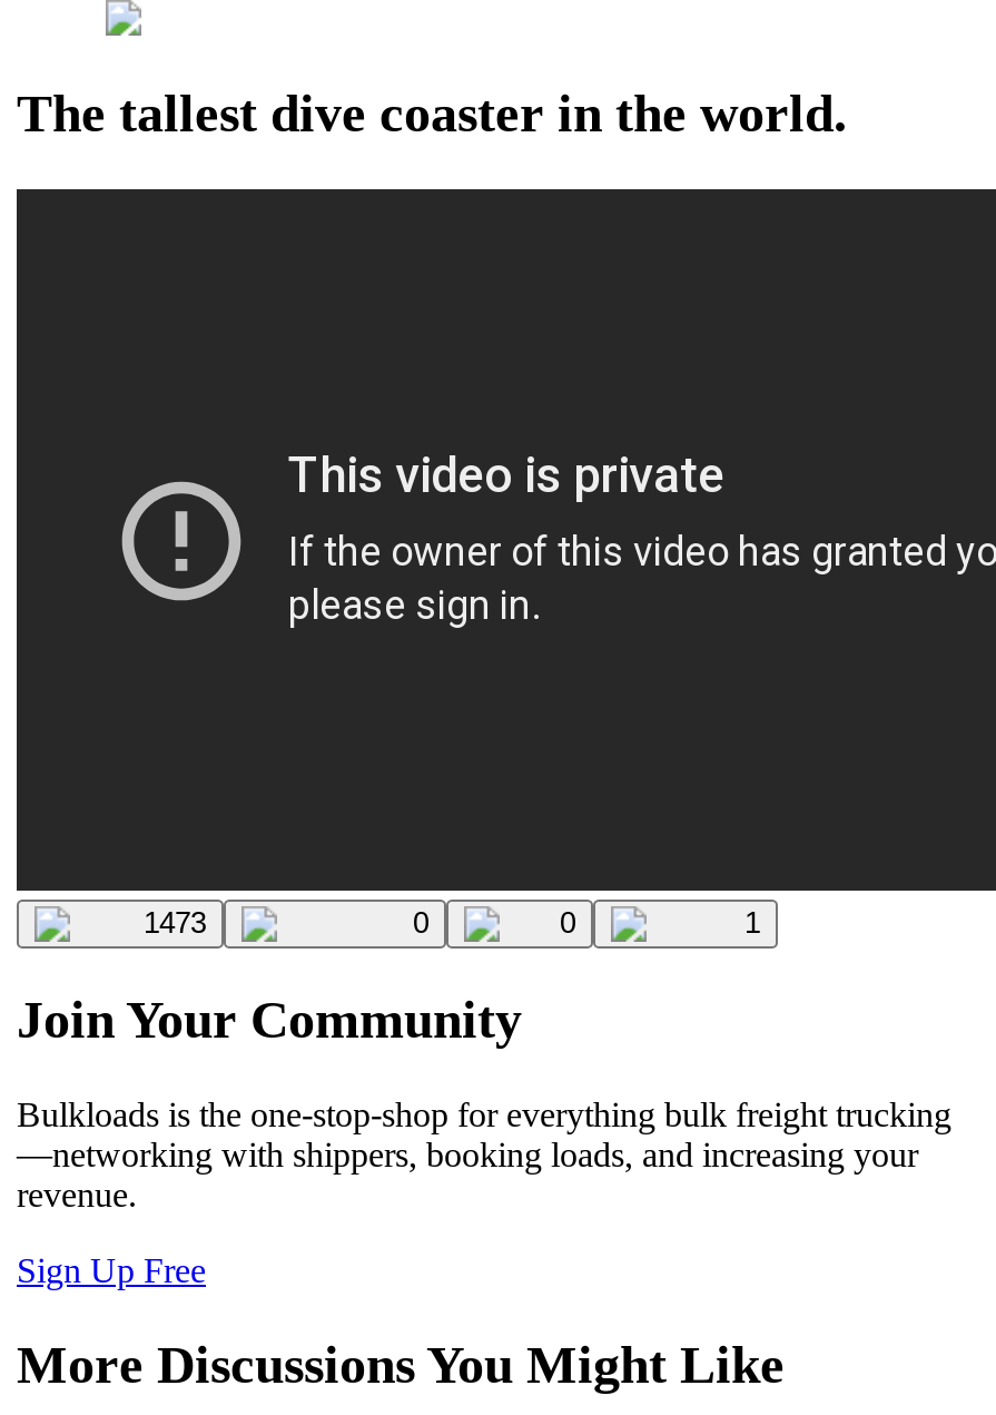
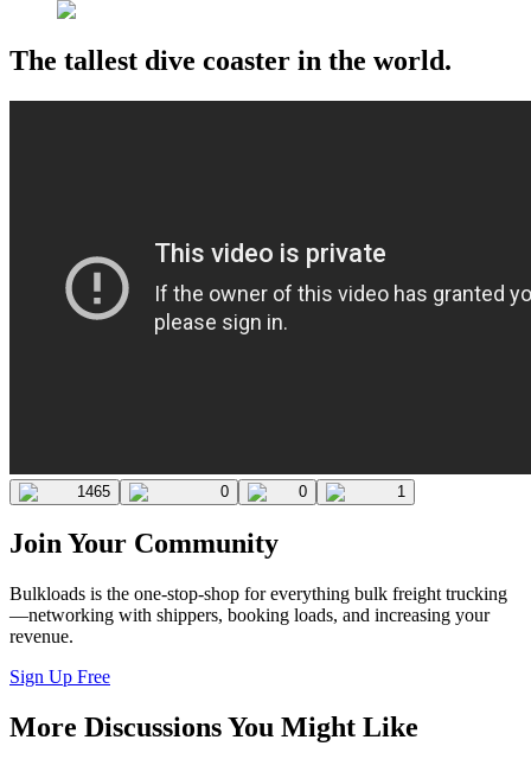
- 1473
+ 1465
